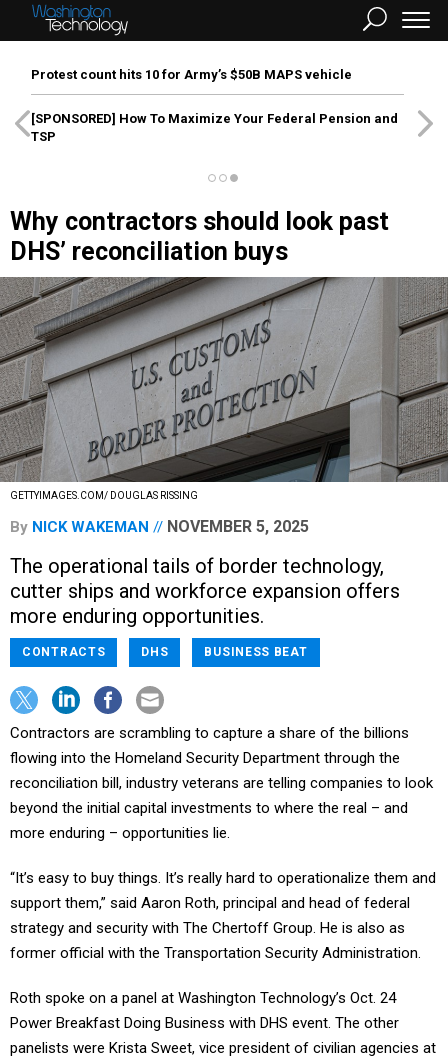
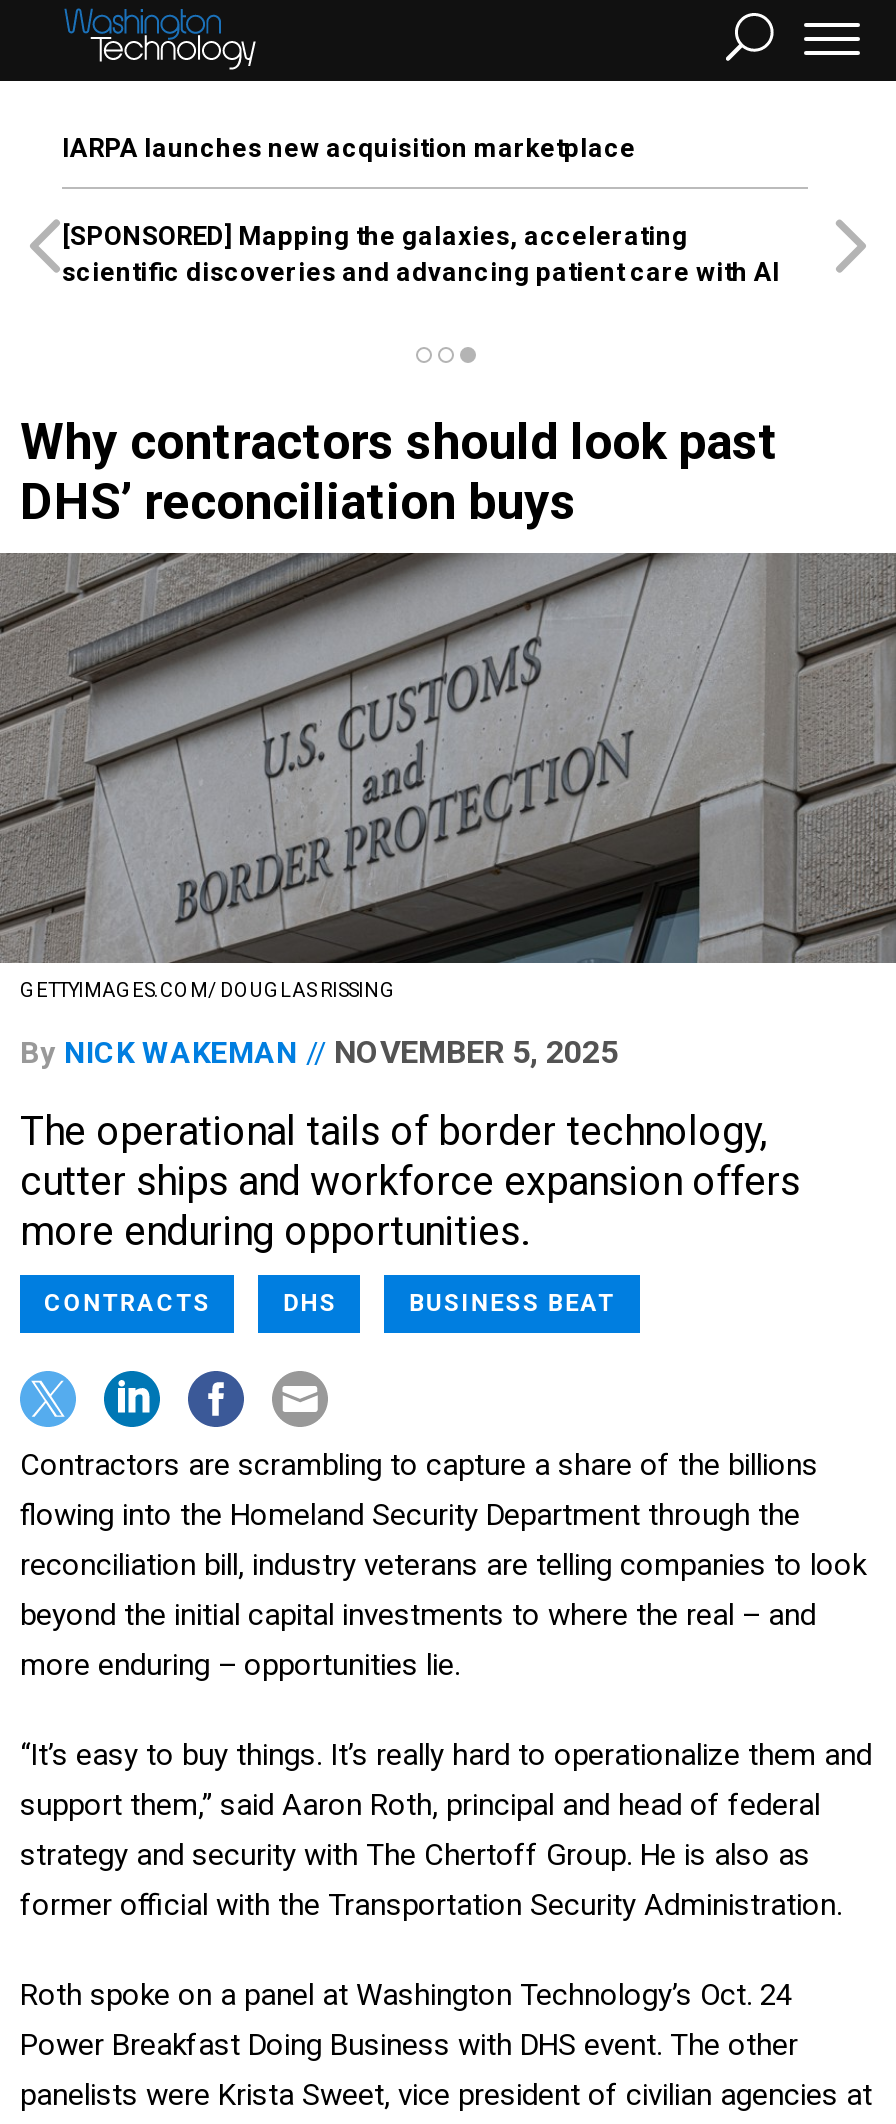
- Protest count hits 10 for Army’s $50B MAPS vehicle
+ IARPA launches new acquisition marketplace

- [SPONSORED] How To Maximize Your Federal Pension and
- TSP
+ [SPONSORED] Mapping the galaxies, accelerating
+ scientific discoveries and advancing patient care with AI
